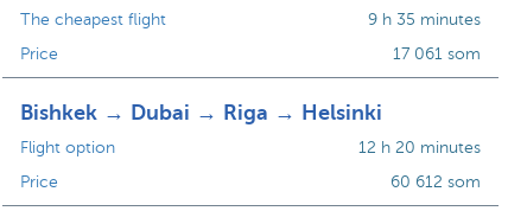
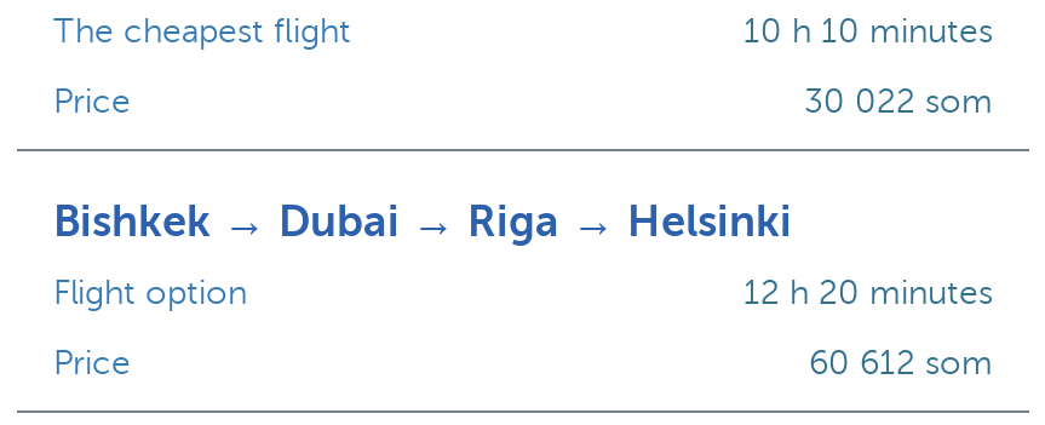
- 9 h 35 minutes
+ 10 h 10 minutes

- 17 061 som
+ 30 022 som
